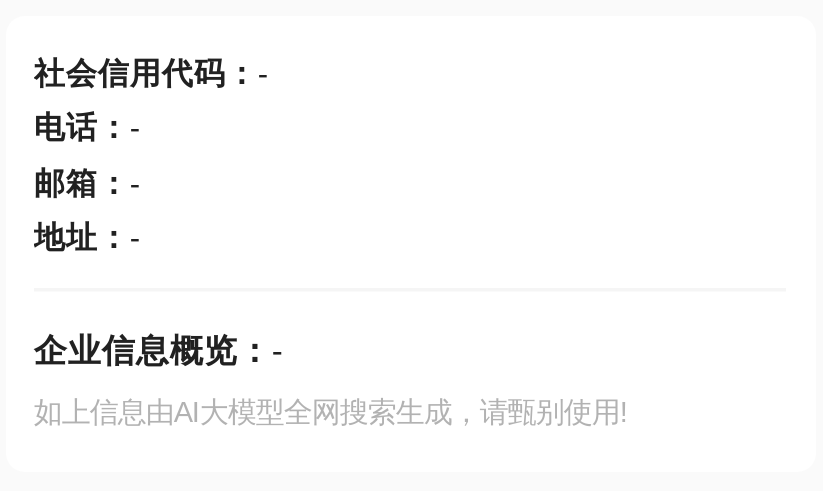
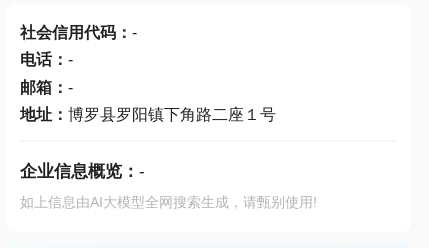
- 地址：-
+ 地址：博罗县罗阳镇下角路二座１号
